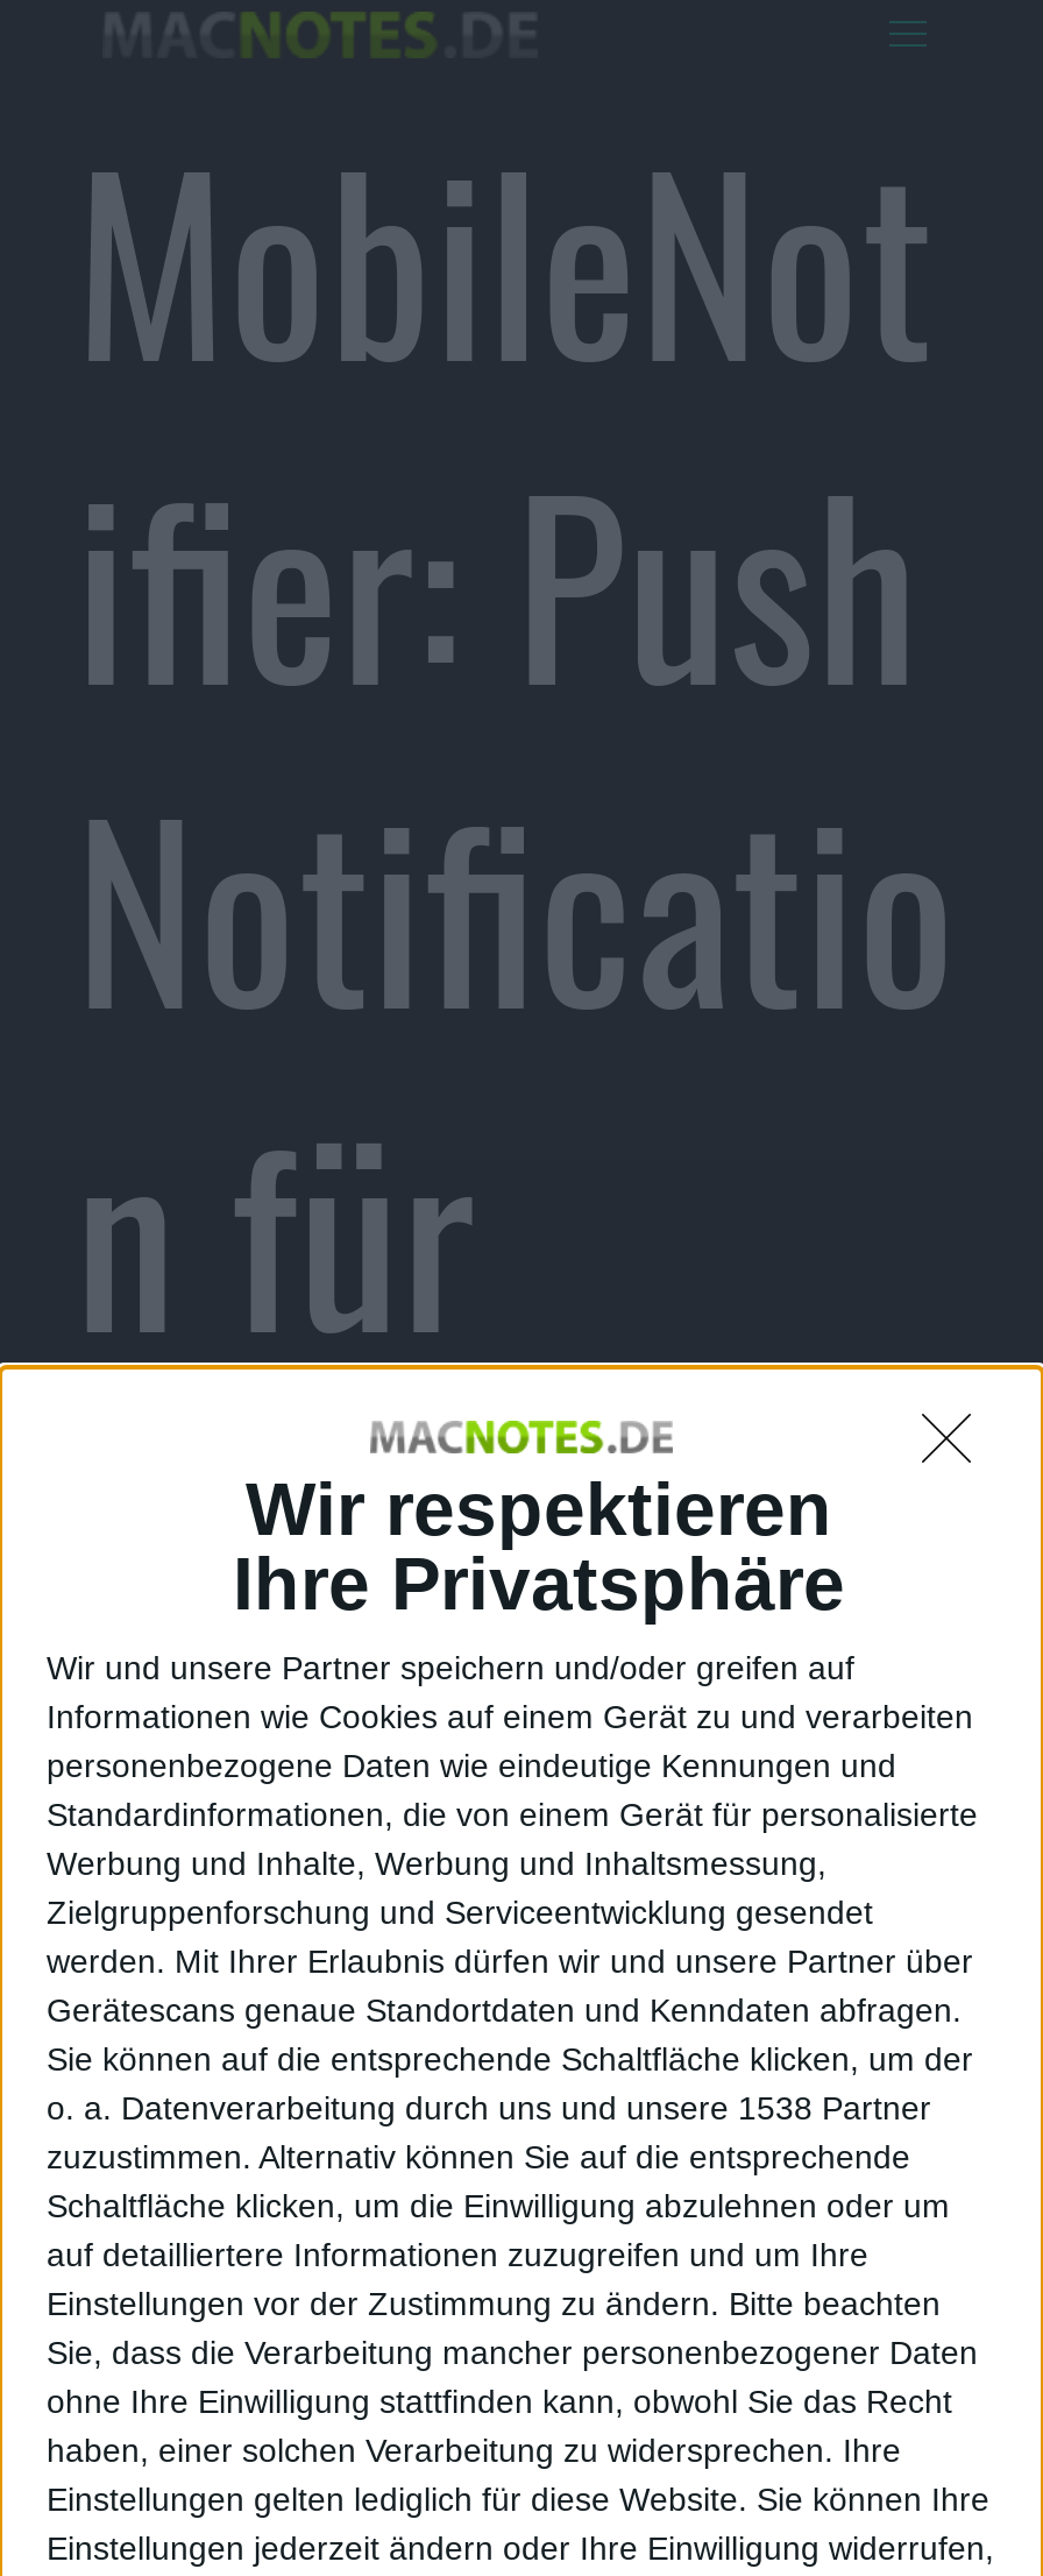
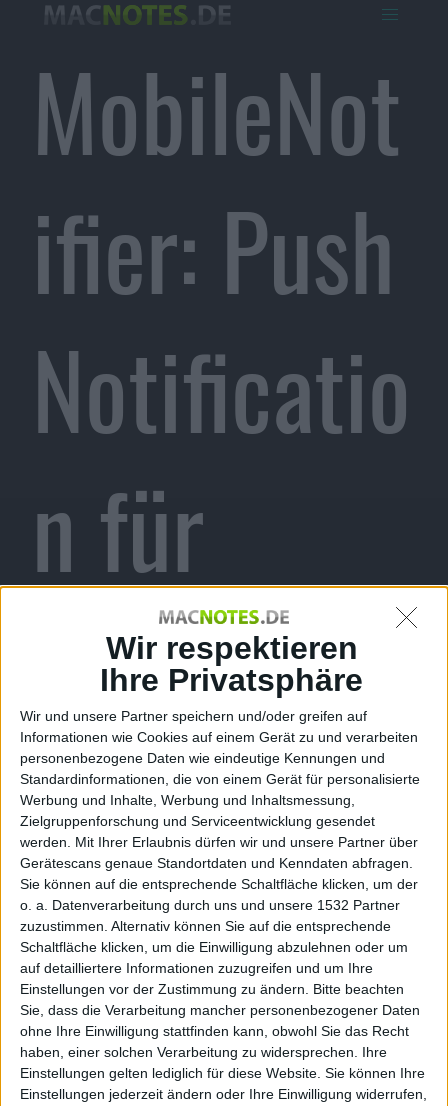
- o. a. Datenverarbeitung durch uns und unsere 1538 Partner
+ o. a. Datenverarbeitung durch uns und unsere 1532 Partner
